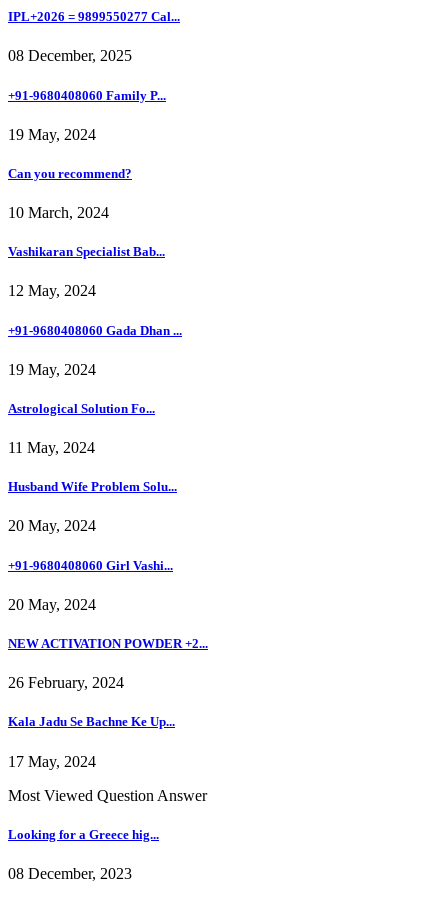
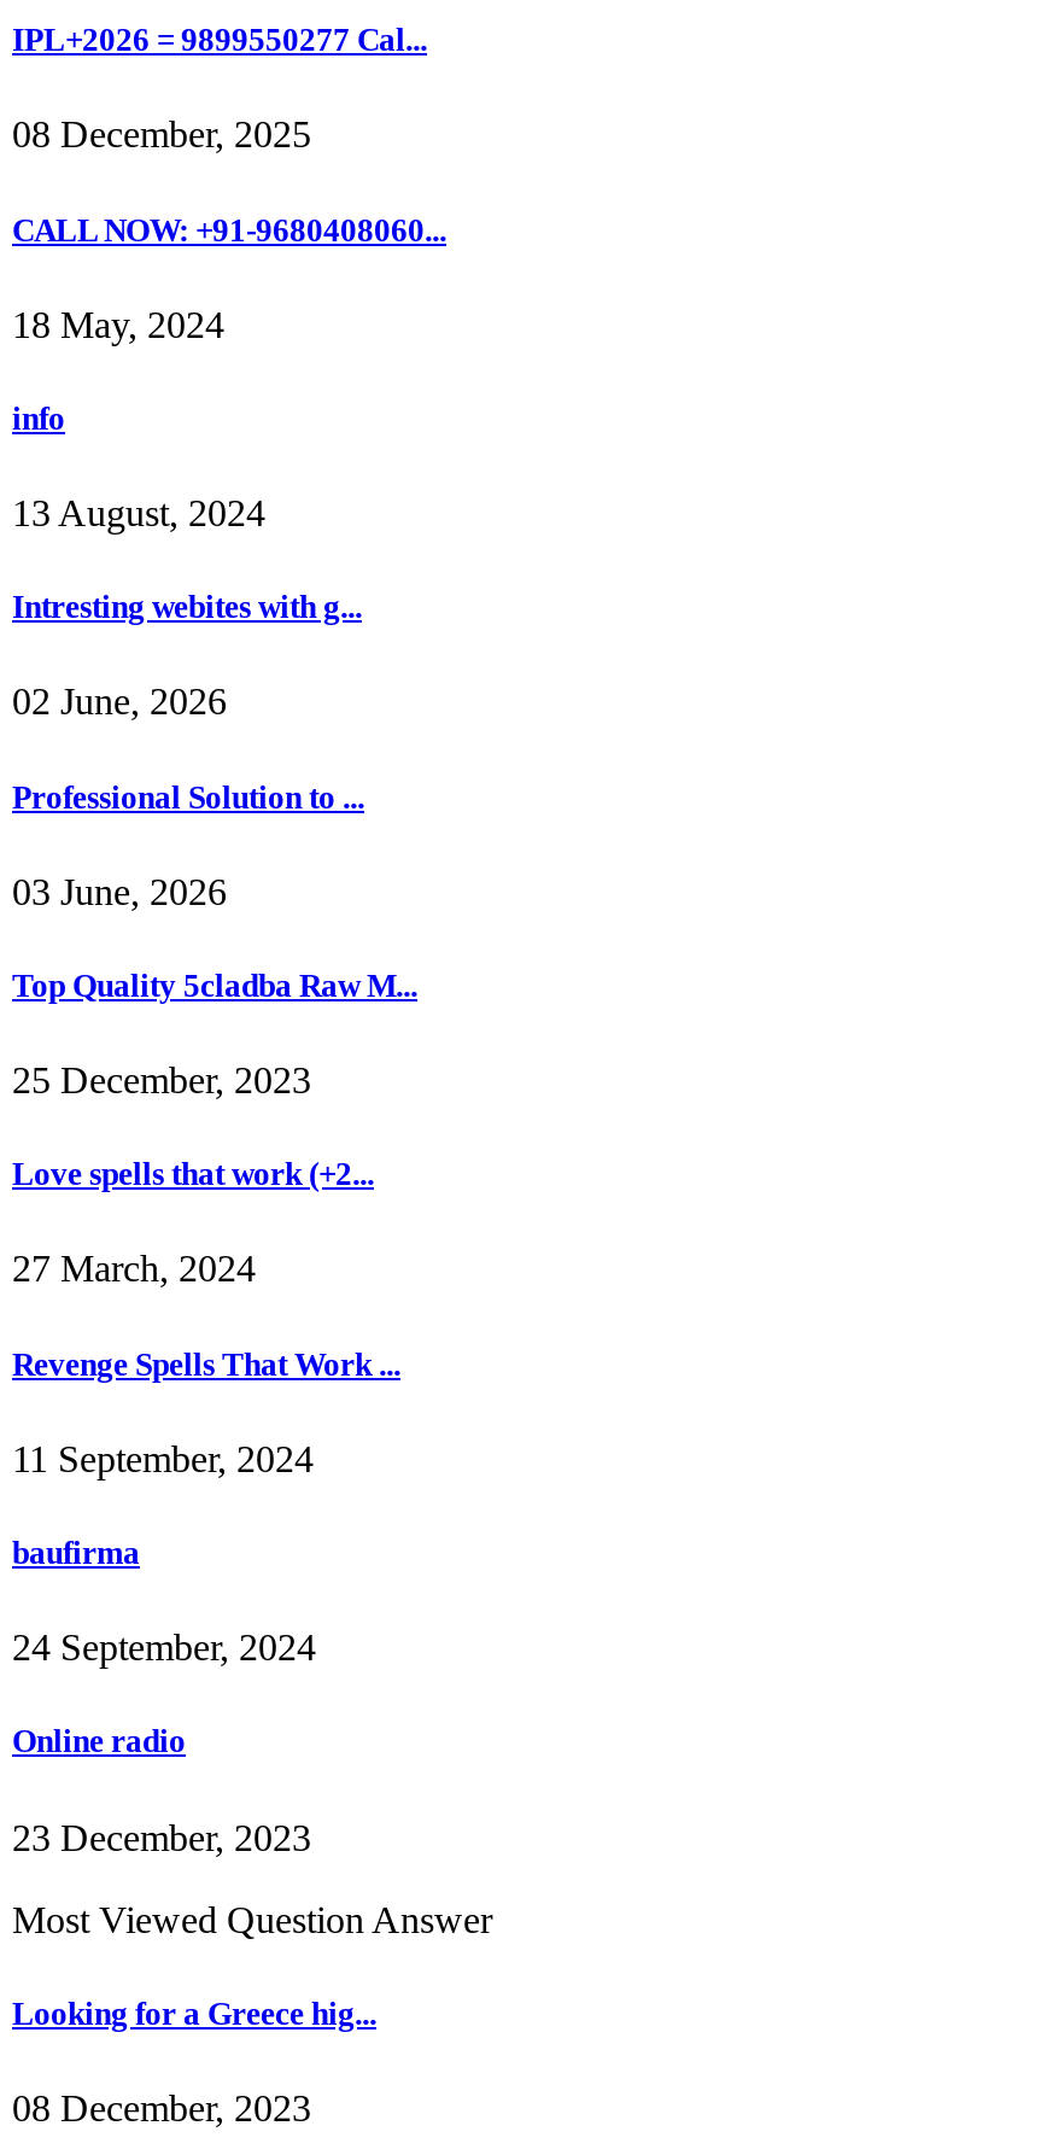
- +91-9680408060 Family P...
+ CALL NOW: +91-9680408060...

- 19 May, 2024
+ 18 May, 2024

- Can you recommend?
+ info

- 10 March, 2024
+ 13 August, 2024

- Vashikaran Specialist Bab...
+ Intresting webites with g...

- 12 May, 2024
+ 02 June, 2026

- +91-9680408060 Gada Dhan ...
+ Professional Solution to ...

- 19 May, 2024
+ 03 June, 2026

- Astrological Solution Fo...
+ Top Quality 5cladba Raw M...

- 11 May, 2024
+ 25 December, 2023

- Husband Wife Problem Solu...
+ Love spells that work (+2...

- 20 May, 2024
+ 27 March, 2024

- +91-9680408060 Girl Vashi...
+ Revenge Spells That Work ...

- 20 May, 2024
+ 11 September, 2024

- NEW ACTIVATION POWDER +2...
+ baufirma

- 26 February, 2024
+ 24 September, 2024

- Kala Jadu Se Bachne Ke Up...
+ Online radio

- 17 May, 2024
+ 23 December, 2023
